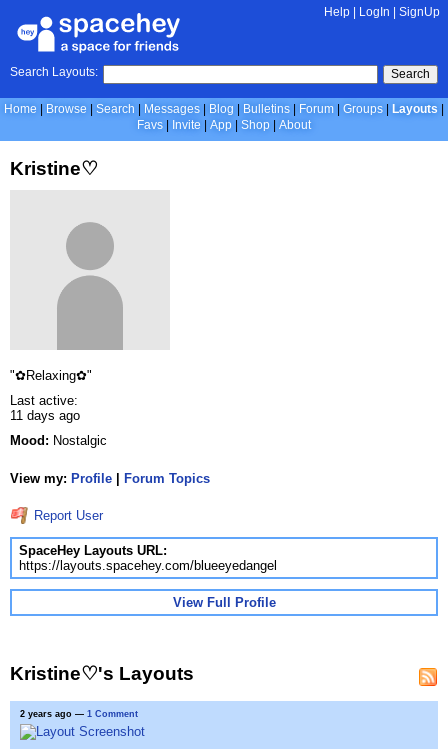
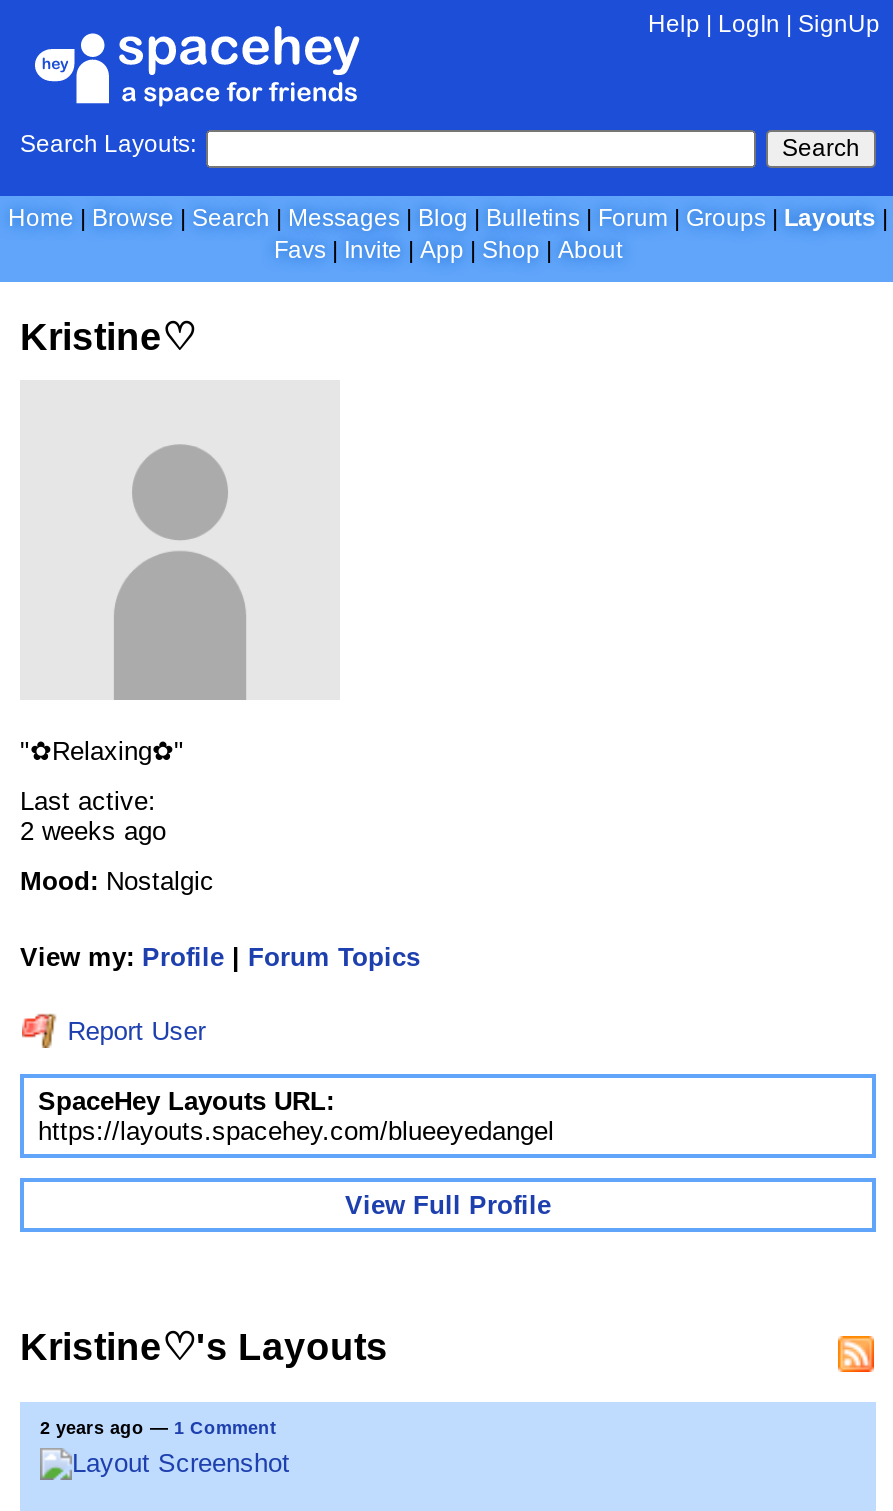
- 11 days ago
+ 2 weeks ago
